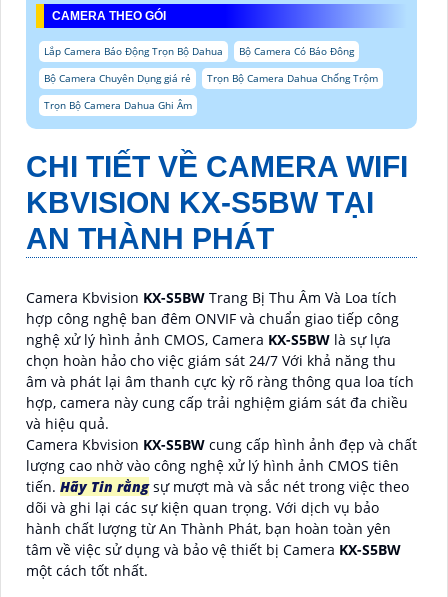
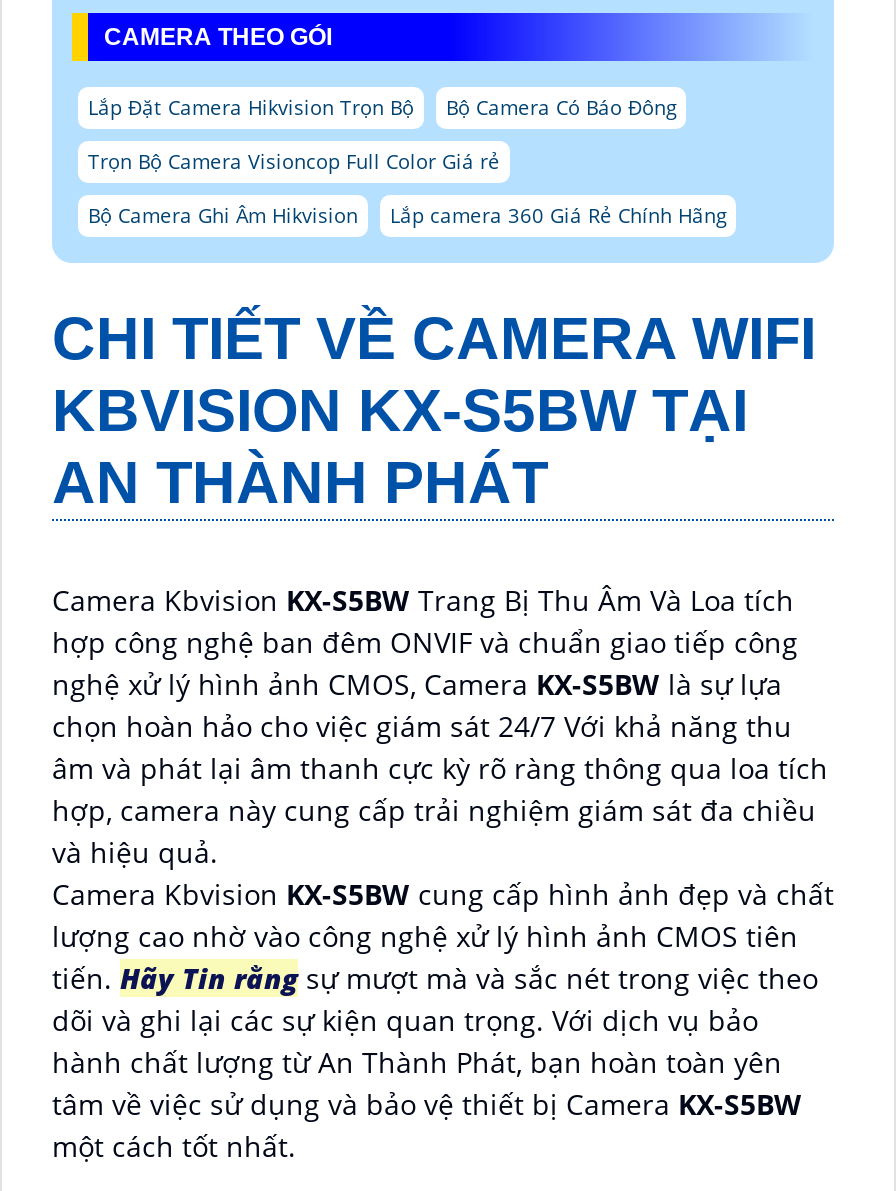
- Lắp Camera Báo Động Trọn Bộ Dahua
+ Lắp Đặt Camera Hikvision Trọn Bộ

- Bộ Camera Chuyên Dụng giá rẻ
- Trọn Bộ Camera Dahua Chống Trộm
+ Trọn Bộ Camera Visioncop Full Color Giá rẻ

- Trọn Bộ Camera Dahua Ghi Âm
+ Bộ Camera Ghi Âm Hikvision
+ Lắp camera 360 Giá Rẻ Chính Hãng
